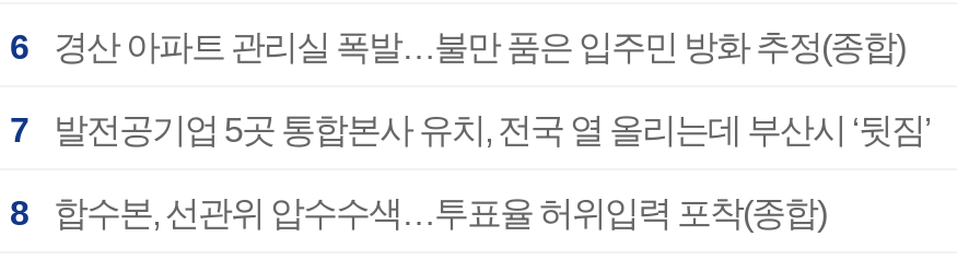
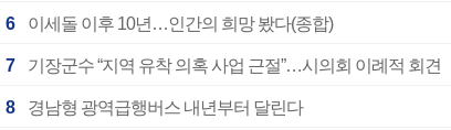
- 경산 아파트 관리실 폭발…불만 품은 입주민 방화 추정(종합)
+ 이세돌 이후 10년…인간의 희망 봤다(종합)

- 발전공기업 5곳 통합본사 유치, 전국 열 올리는데 부산시 ‘뒷짐’
+ 기장군수 “지역 유착 의혹 사업 근절”…시의회 이례적 회견

- 합수본, 선관위 압수수색…투표율 허위입력 포착(종합)
+ 경남형 광역급행버스 내년부터 달린다
